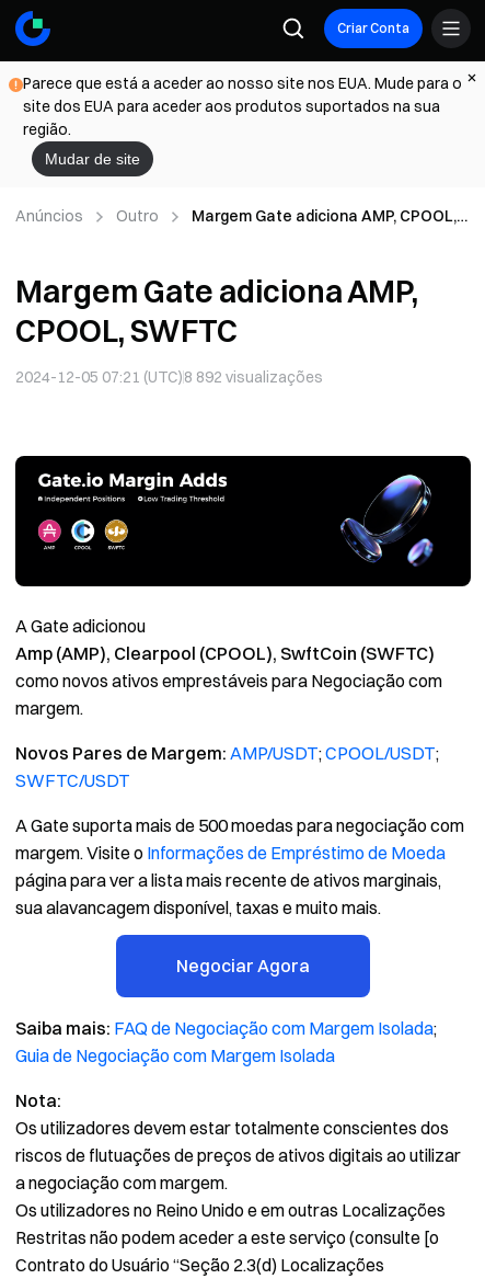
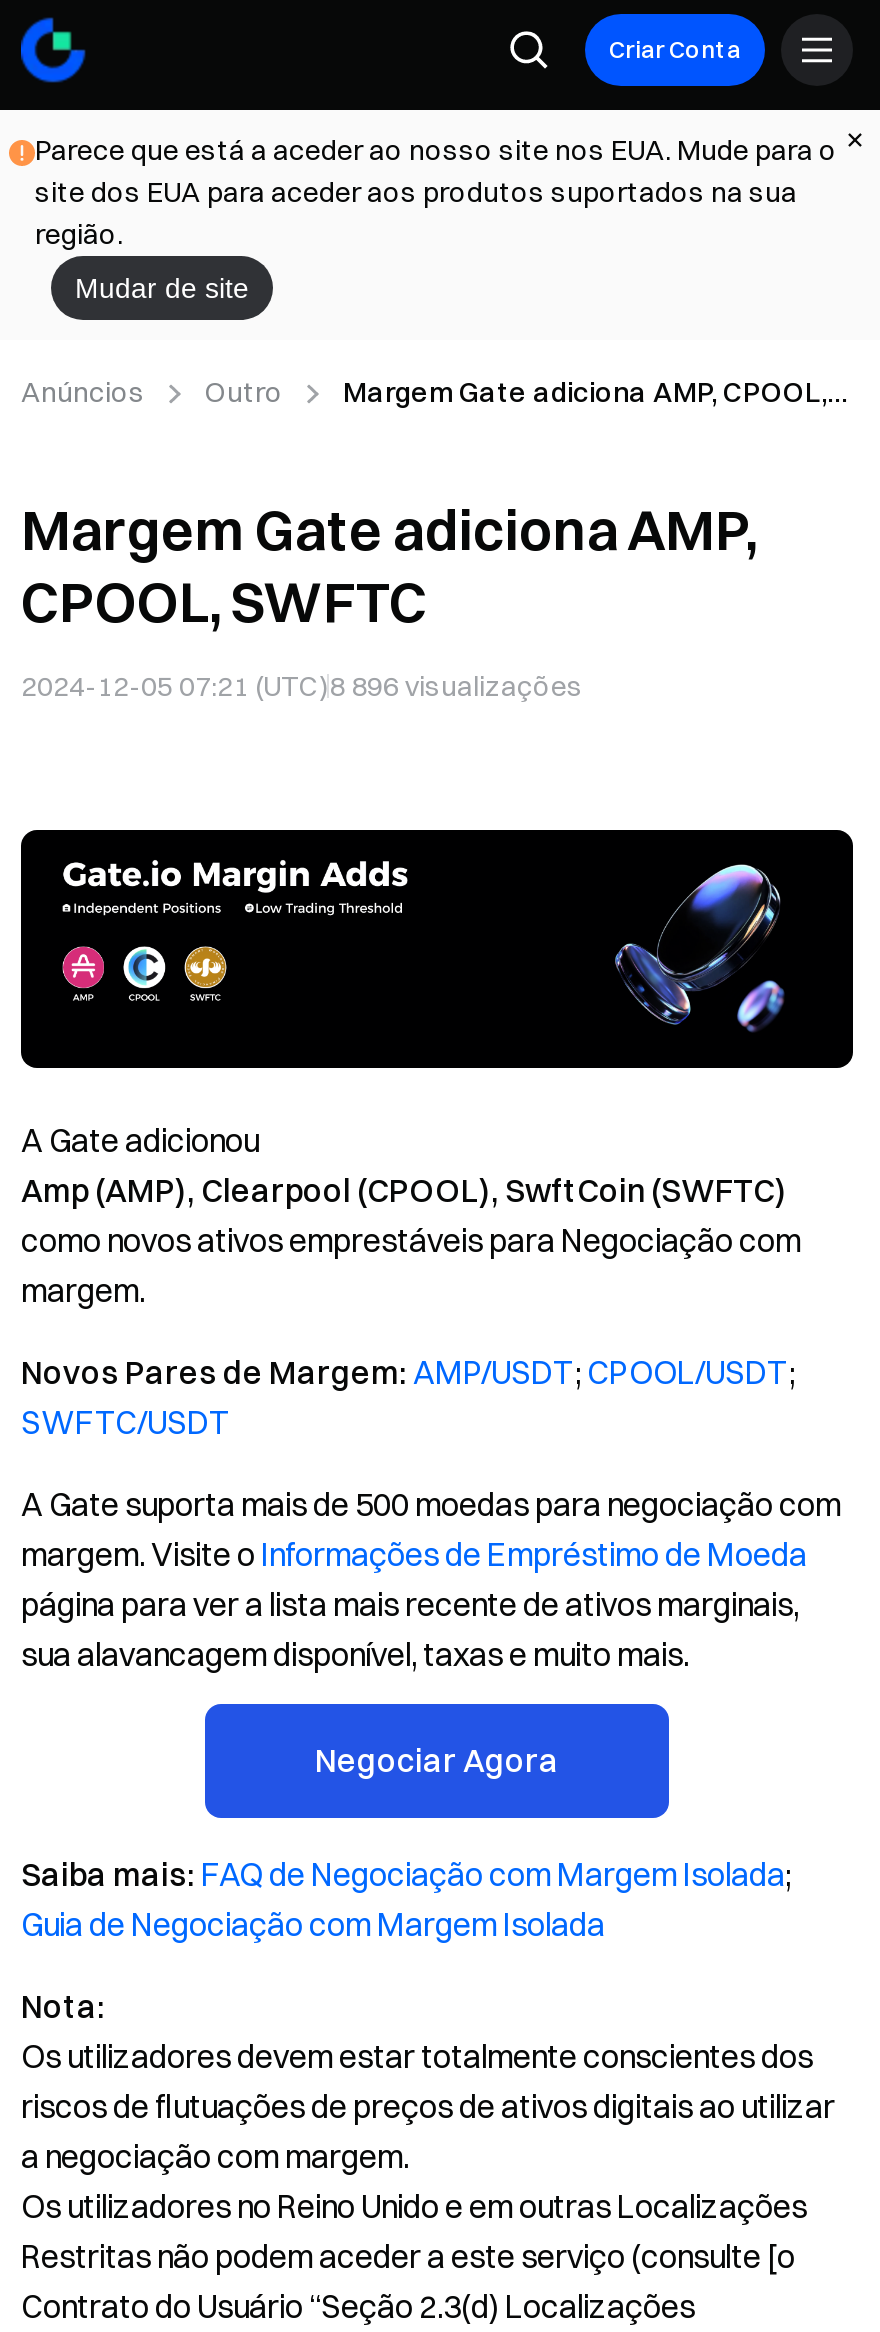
- 2024-12-05 07:21 (UTC)8 892 visualizações
+ 2024-12-05 07:21 (UTC)8 896 visualizações
